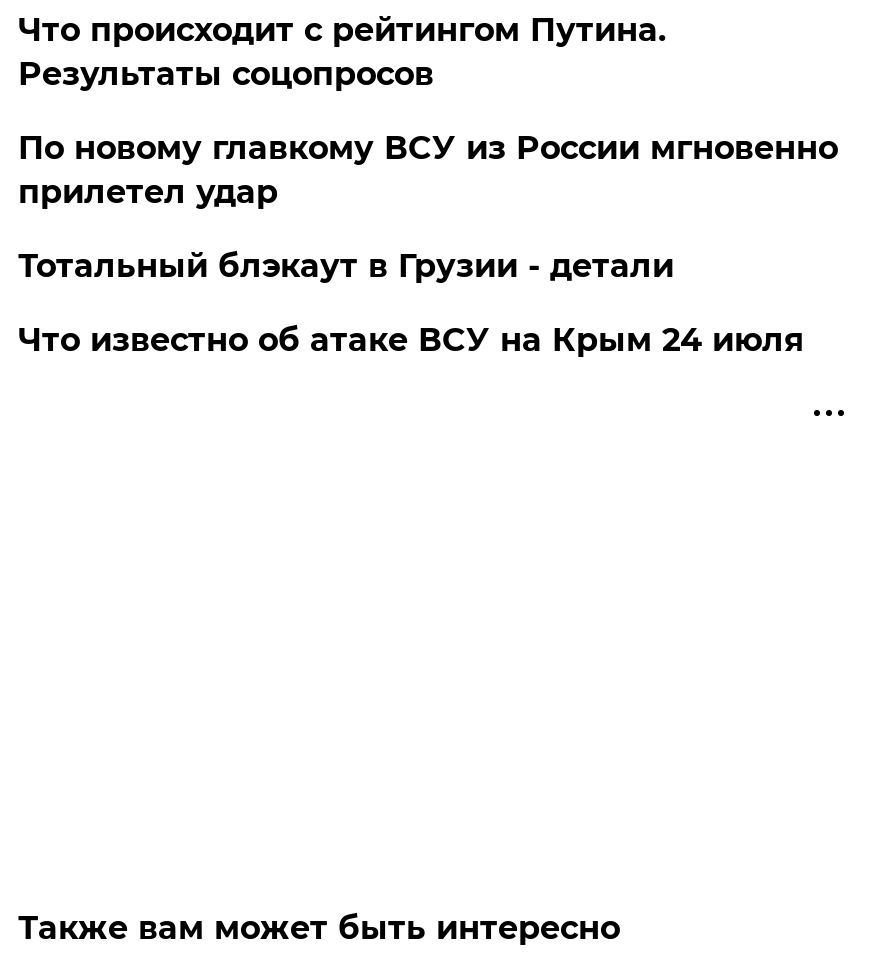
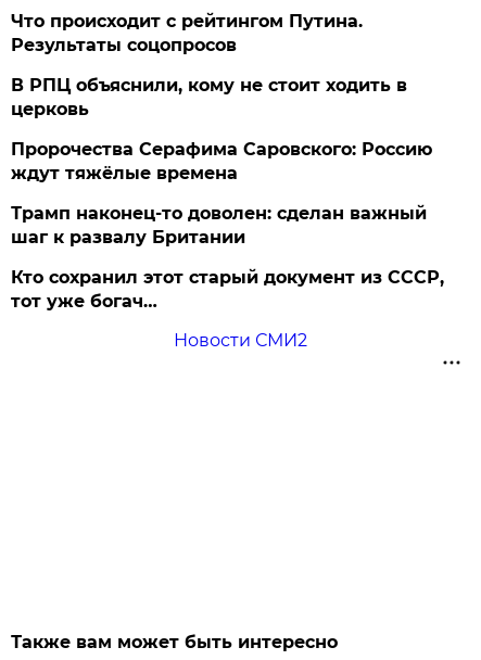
- По новому главкому ВСУ из России мгновенно
- прилетел удар
- Тотальный блэкаут в Грузии - детали
- Что известно об атаке ВСУ на Крым 24 июля
+ В РПЦ объяснили, кому не стоит ходить в
+ церковь
+ Пророчества Серафима Саровского: Россию
+ ждут тяжёлые времена
+ Трамп наконец-то доволен: сделан важный
+ шаг к развалу Британии
+ Кто сохранил этот старый документ из СССР,
+ тот уже богач…
+ Новости СМИ2
